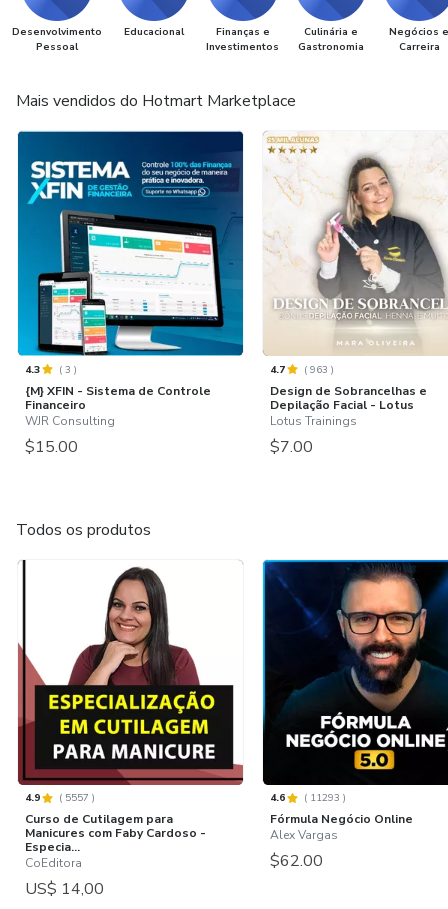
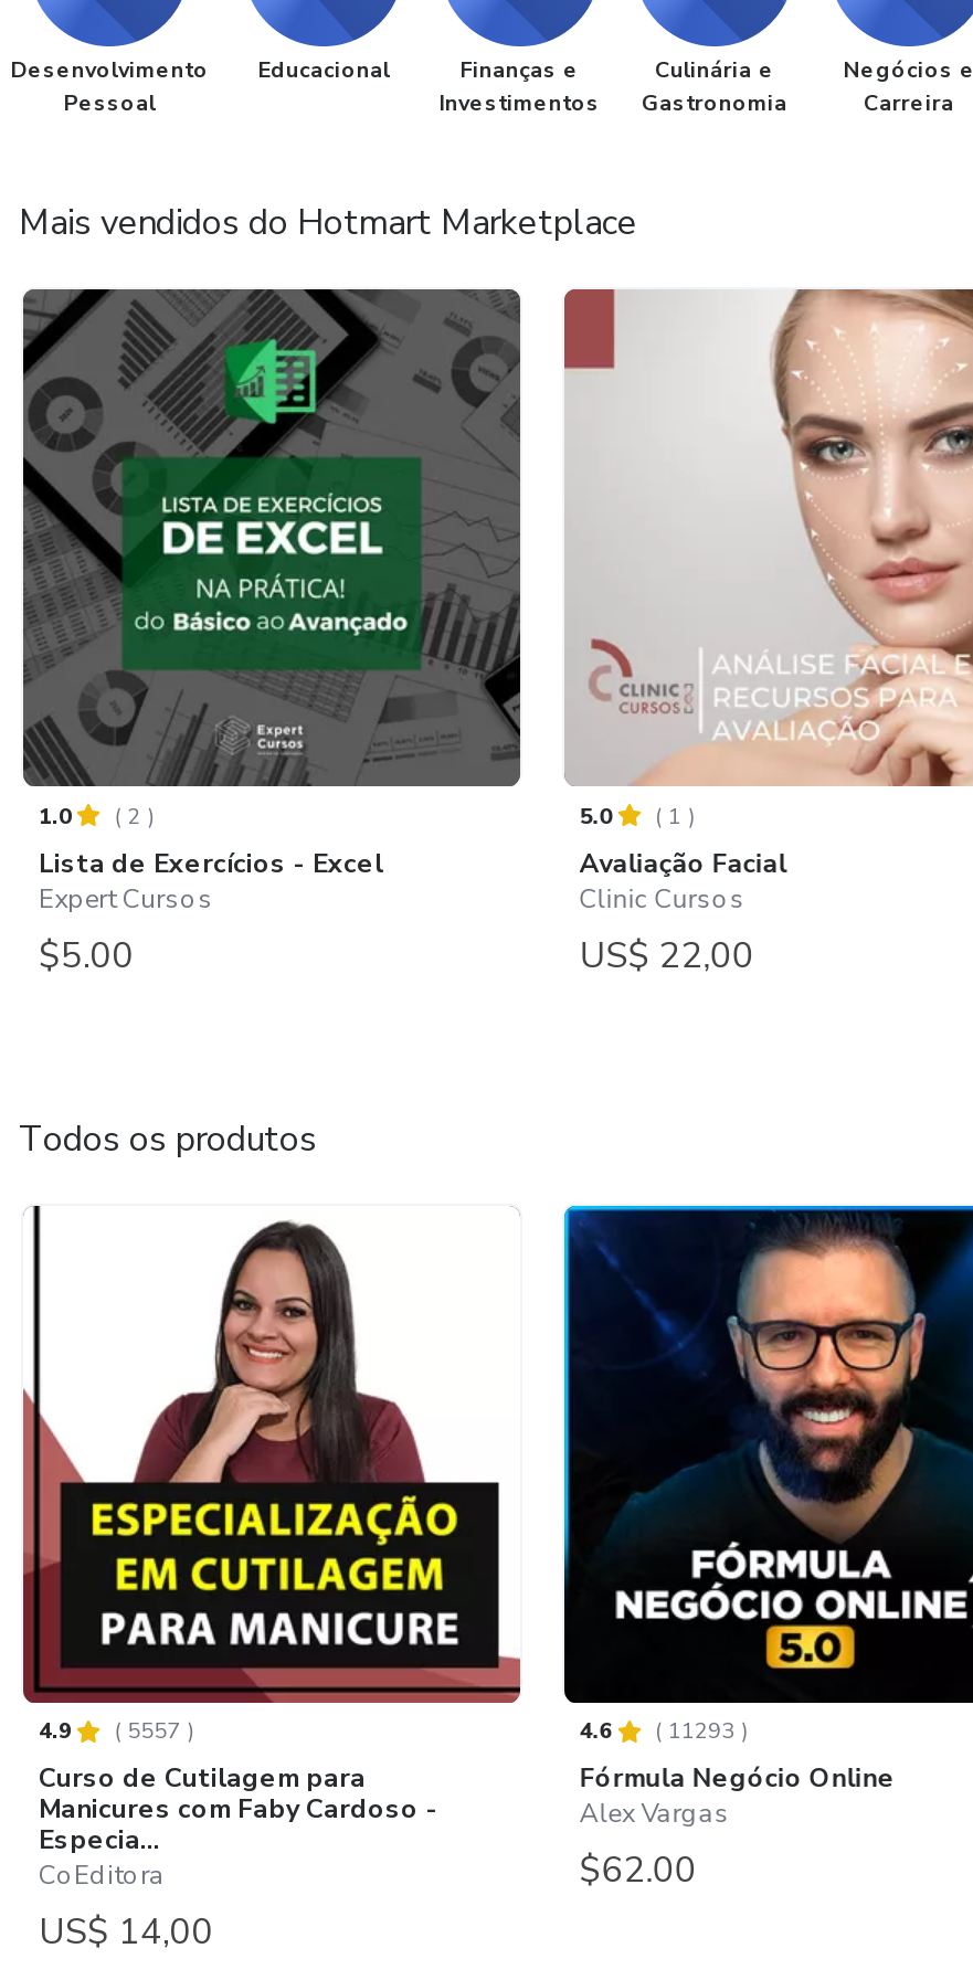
- [image]
- 4.3
- (3)
- {M} XFIN - Sistema de Controle
- Financeiro
- WJR Consulting
- $15.00
+ [image]
+ 1.0
+ (2)
+ Lista de Exercícios - Excel
+ Expert Cursos
+ $5.00

- [image]
- 4.7
- (963)
- Design de Sobrancelhas e
- Depilação Facial - Lotus
- Lotus Trainings
- $7.00
+ [image]
+ 5.0
+ (1)
+ Avaliação Facial
+ Clinic Cursos
+ US$ 22,00
